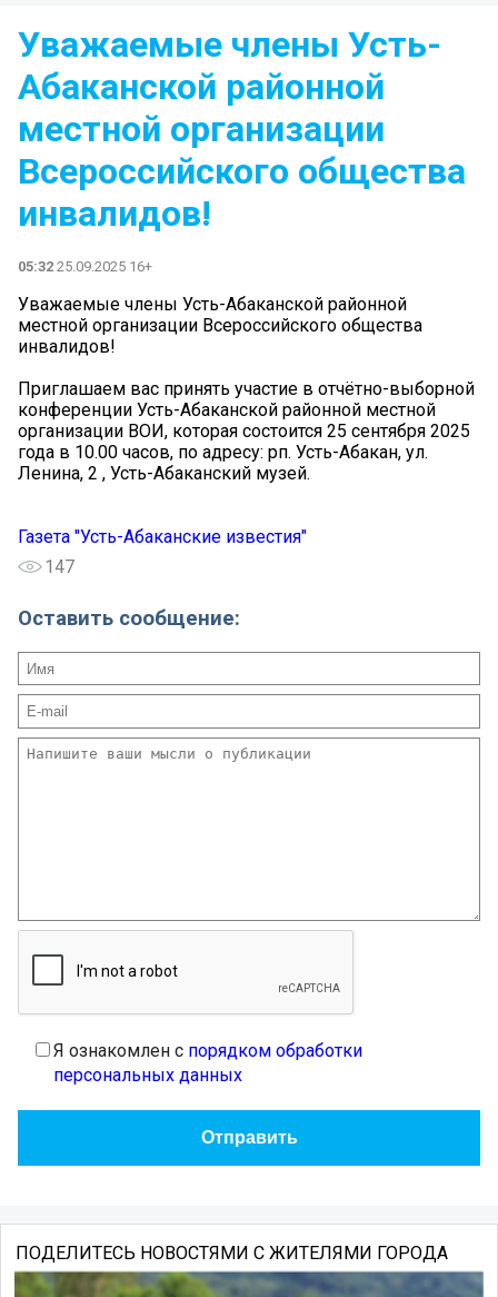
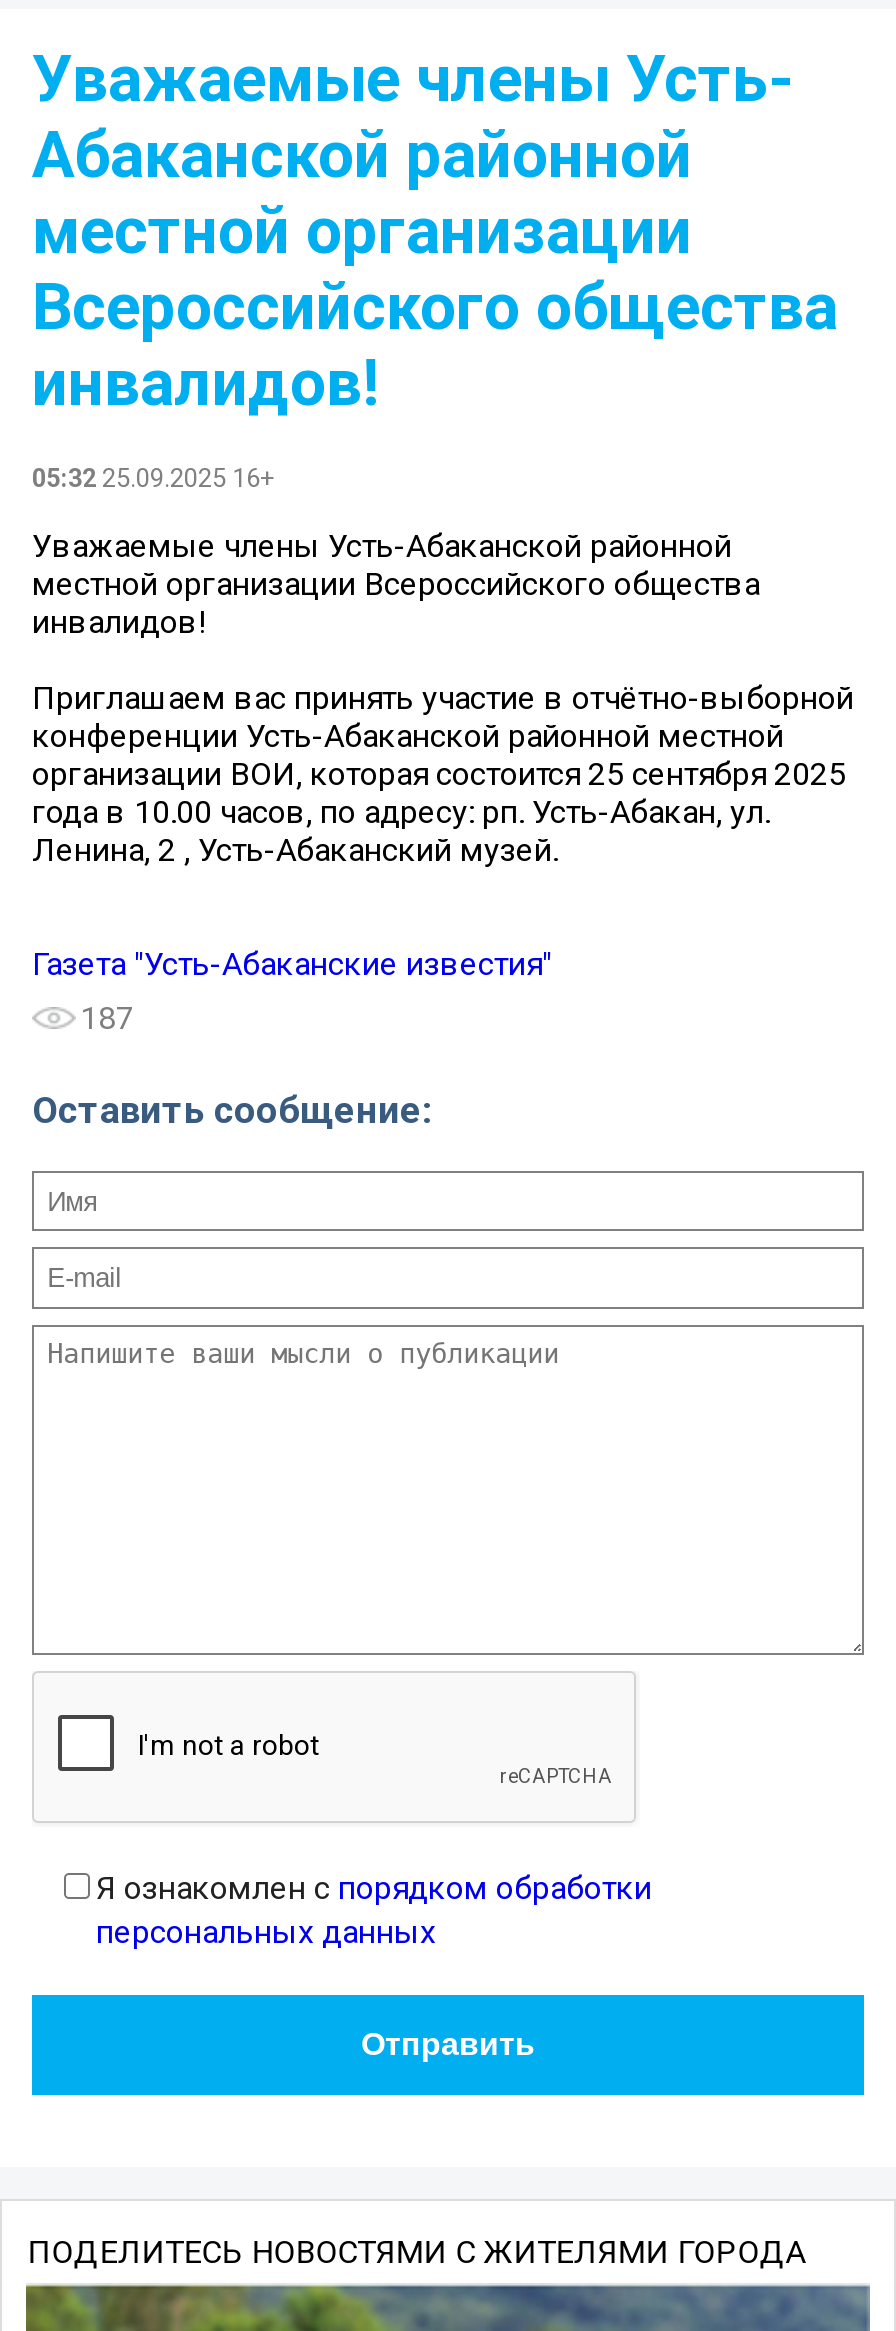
- 147
+ 187
